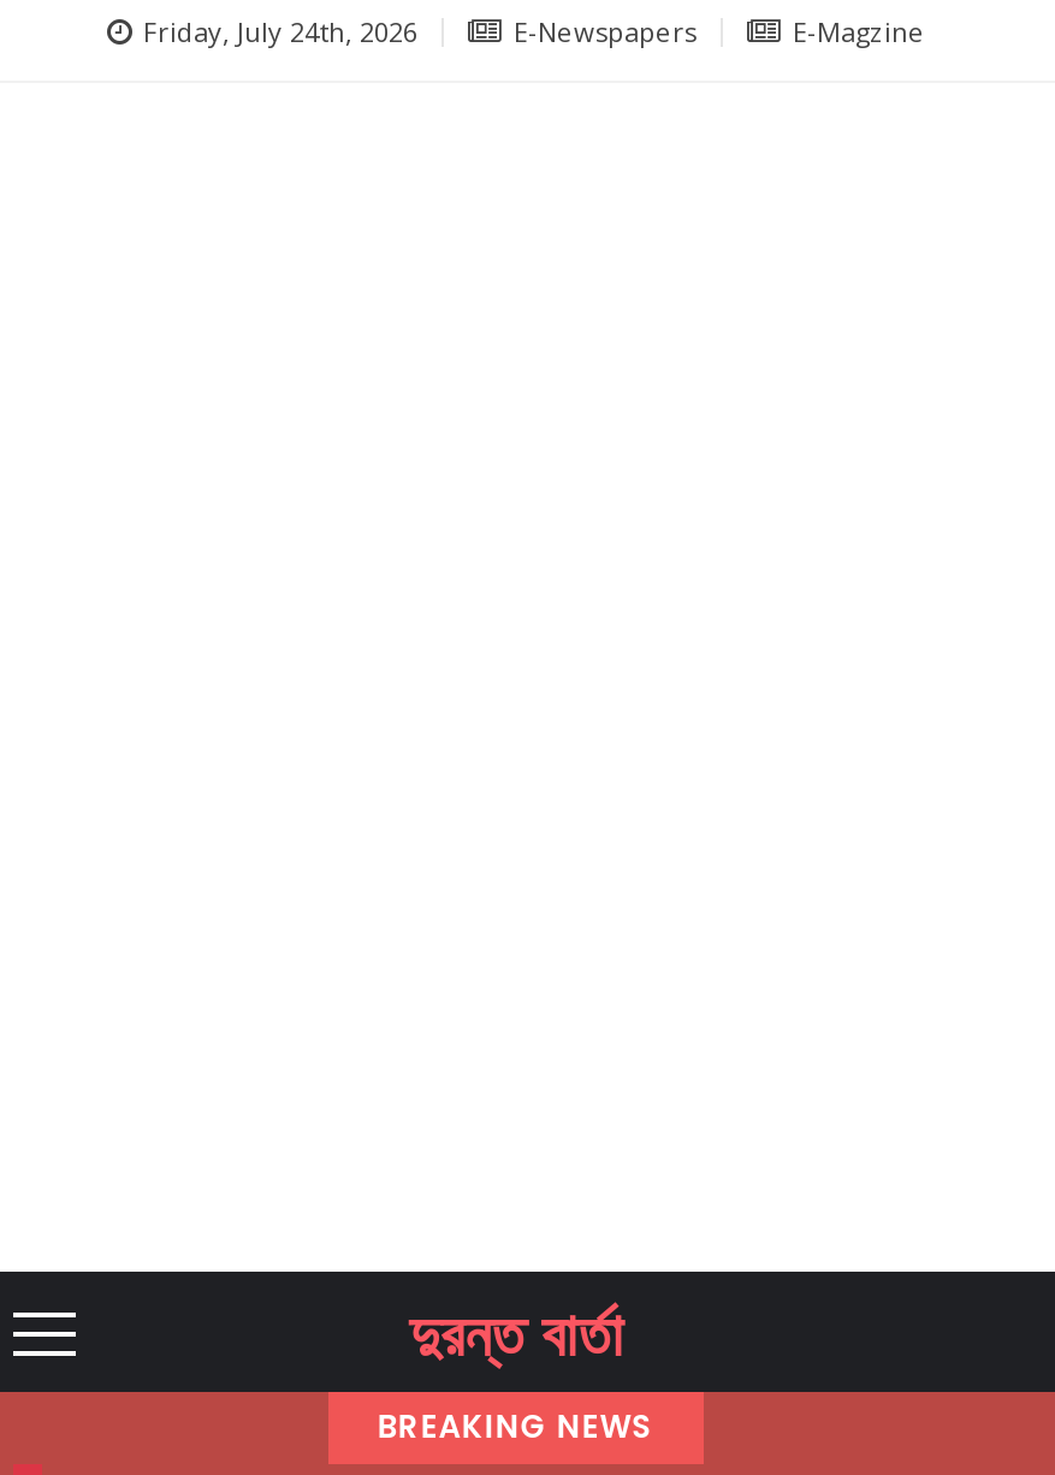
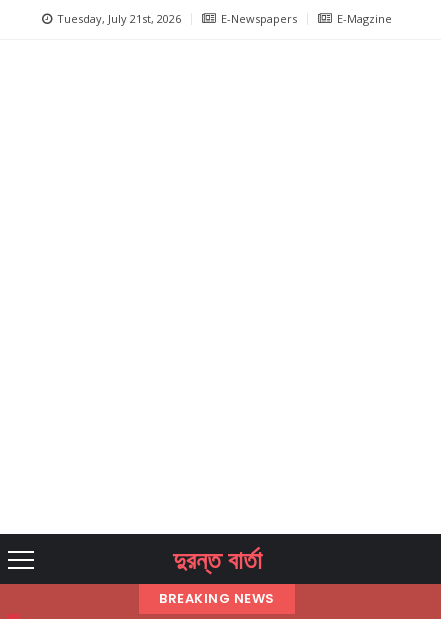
- Friday, July 24th, 2026
+ Tuesday, July 21st, 2026
